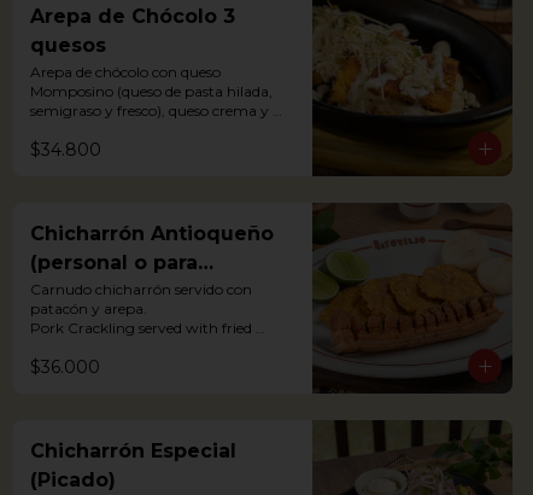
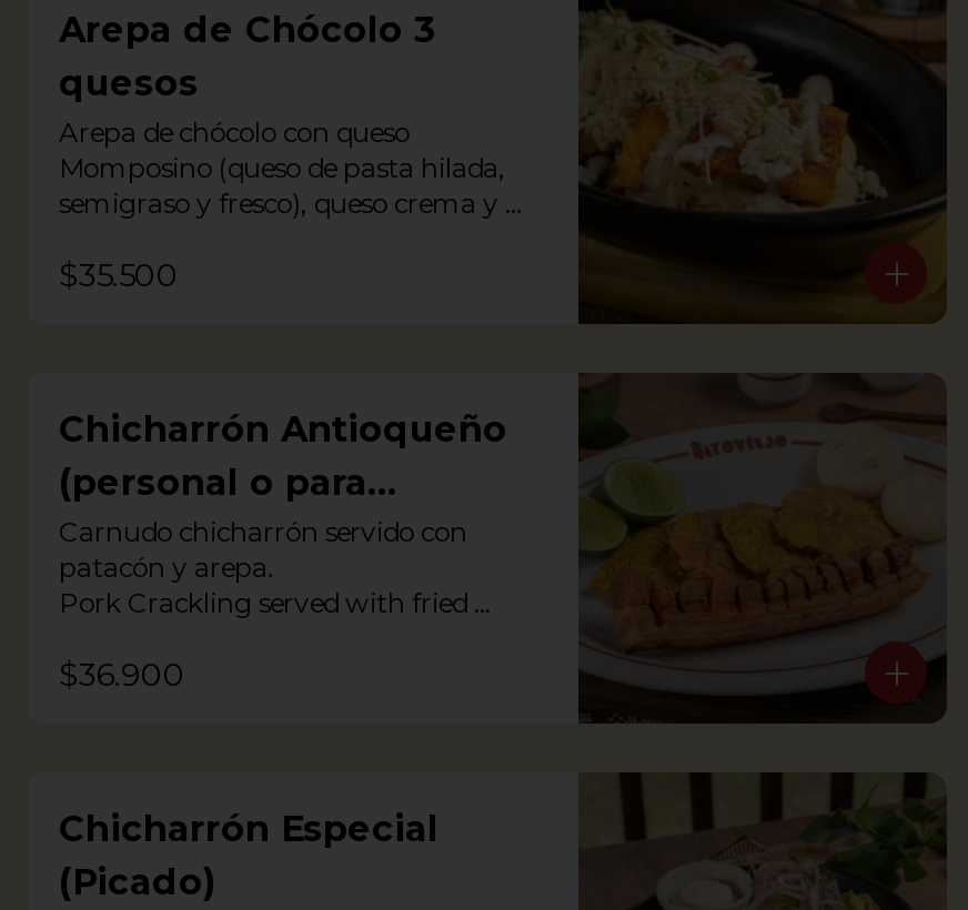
- $34.800
+ $35.500

- $36.000
+ $36.900
